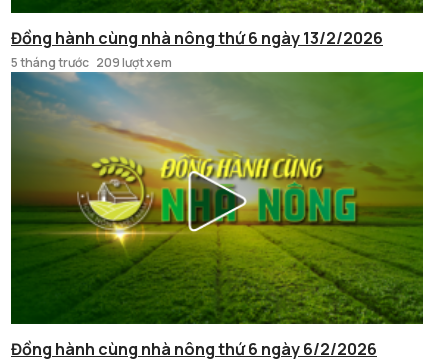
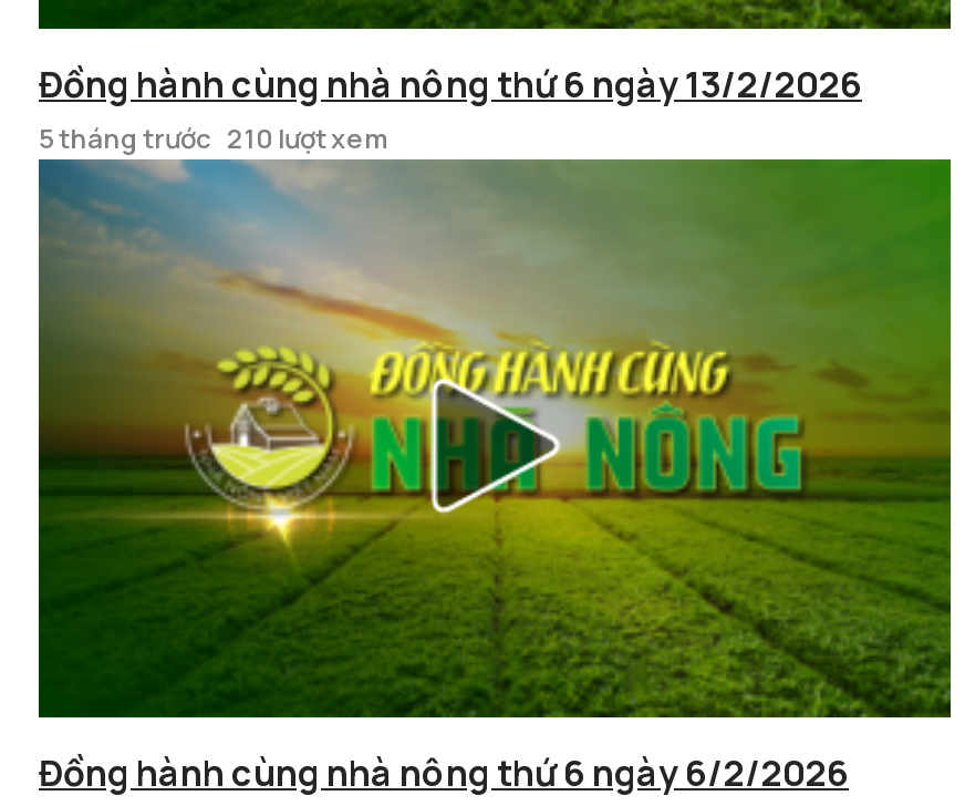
- 5 tháng trước 209 lượt xem
+ 5 tháng trước 210 lượt xem
